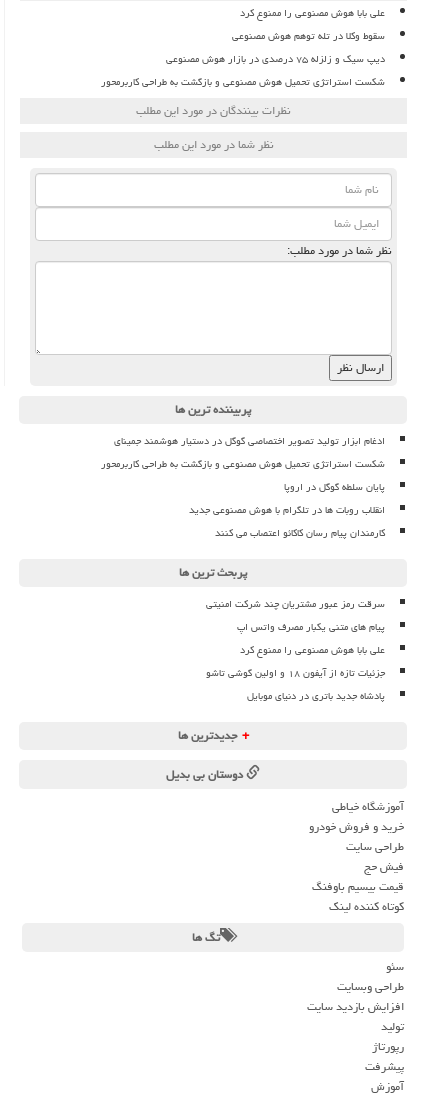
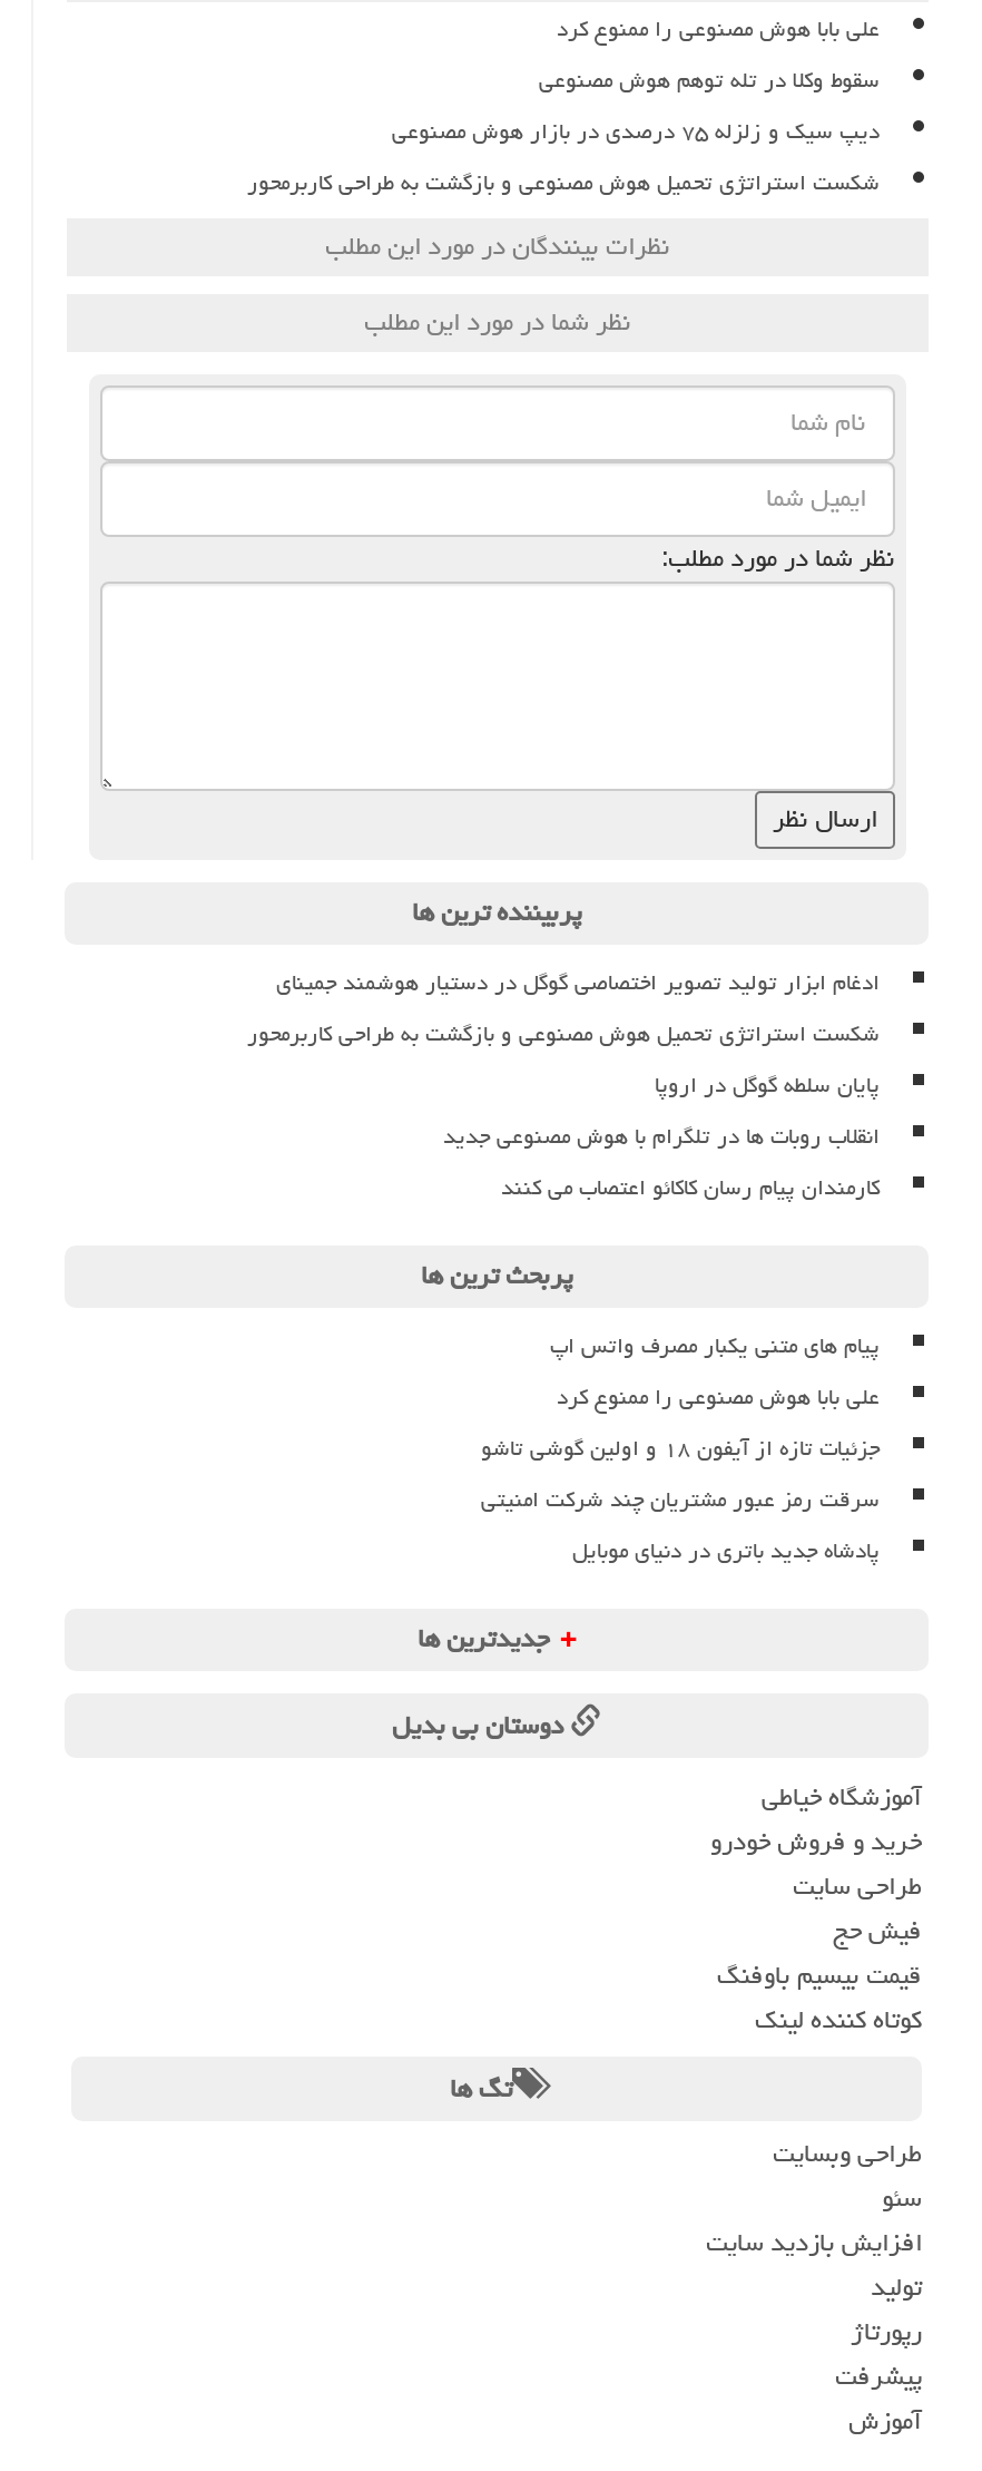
moved down: سرقت رمز عبور مشتریان چند شرکت امنیتی

moved up: پیام های متنی یکبار مصرف واتس اپ | علی بابا هوش مصنوعی را ممنوع کرد

moved down: سئو

moved up: طراحی وبسایت
